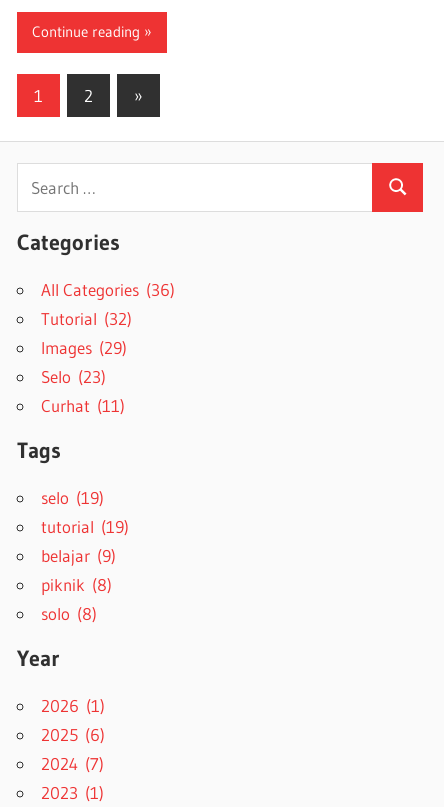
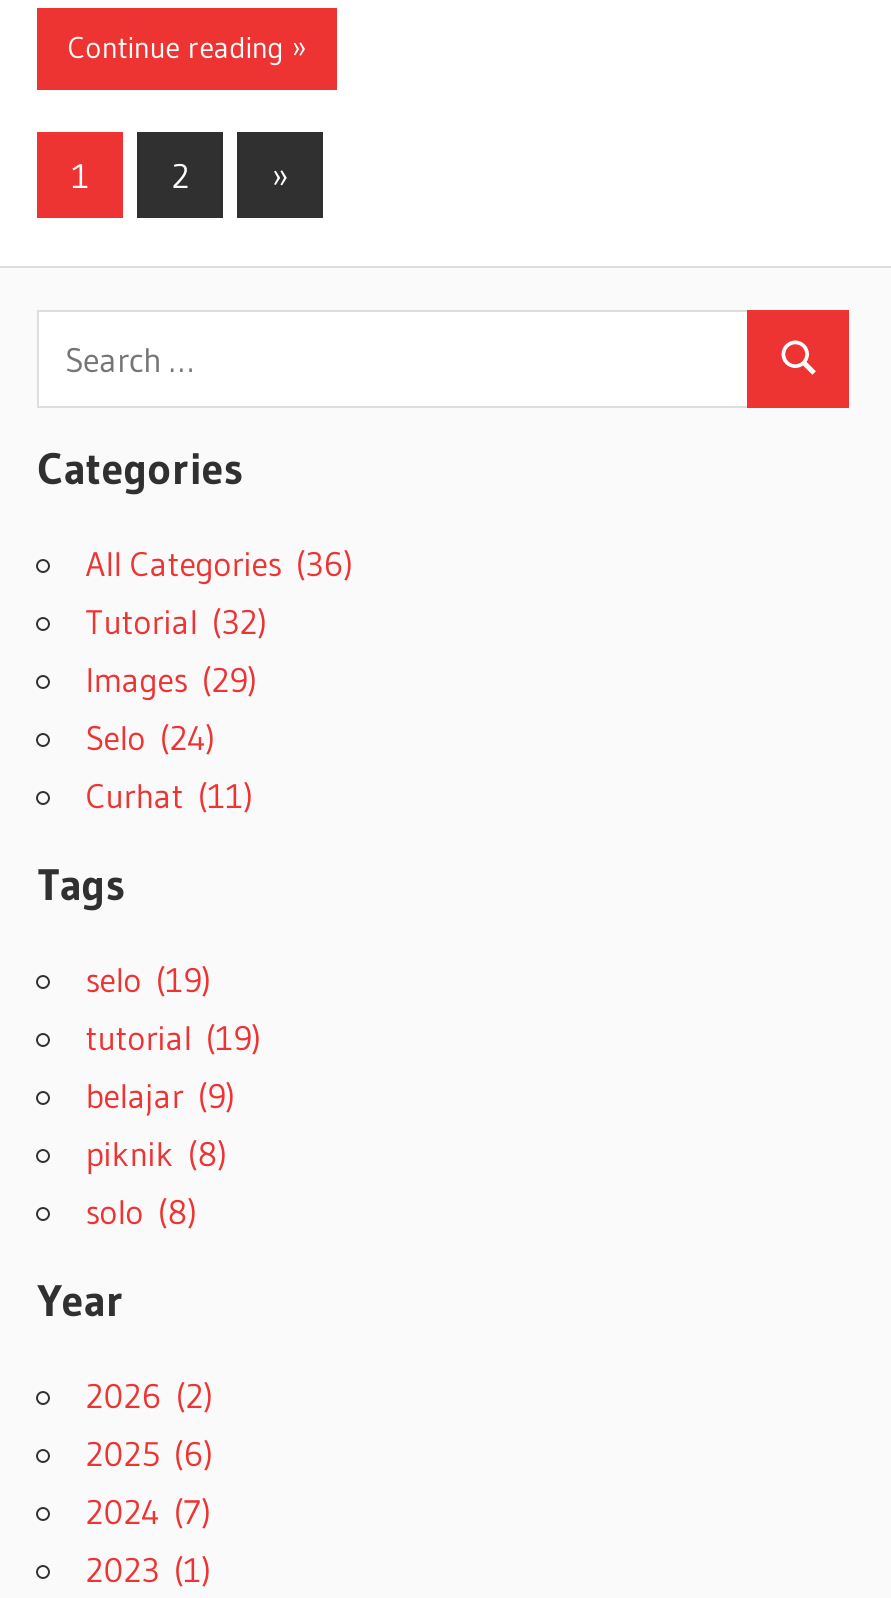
- Selo (23)
+ Selo (24)

- 2026 (1)
+ 2026 (2)
